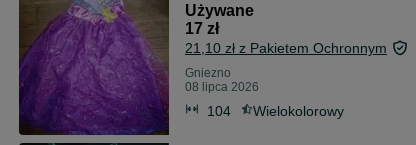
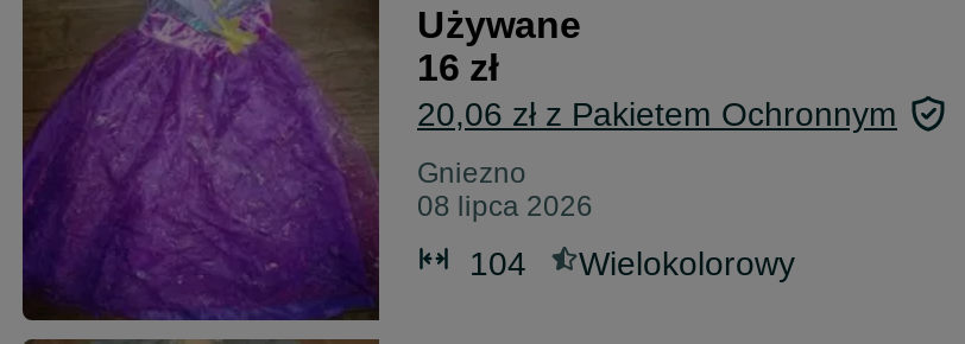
- 17 zł
+ 16 zł

- 21,10 zł z Pakietem Ochronnym
+ 20,06 zł z Pakietem Ochronnym
